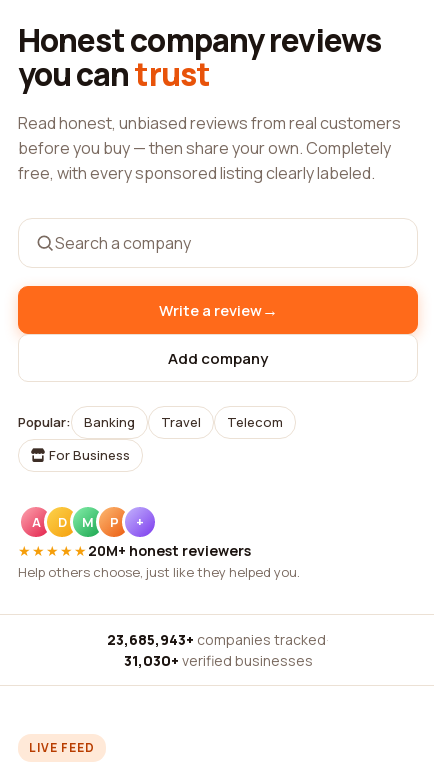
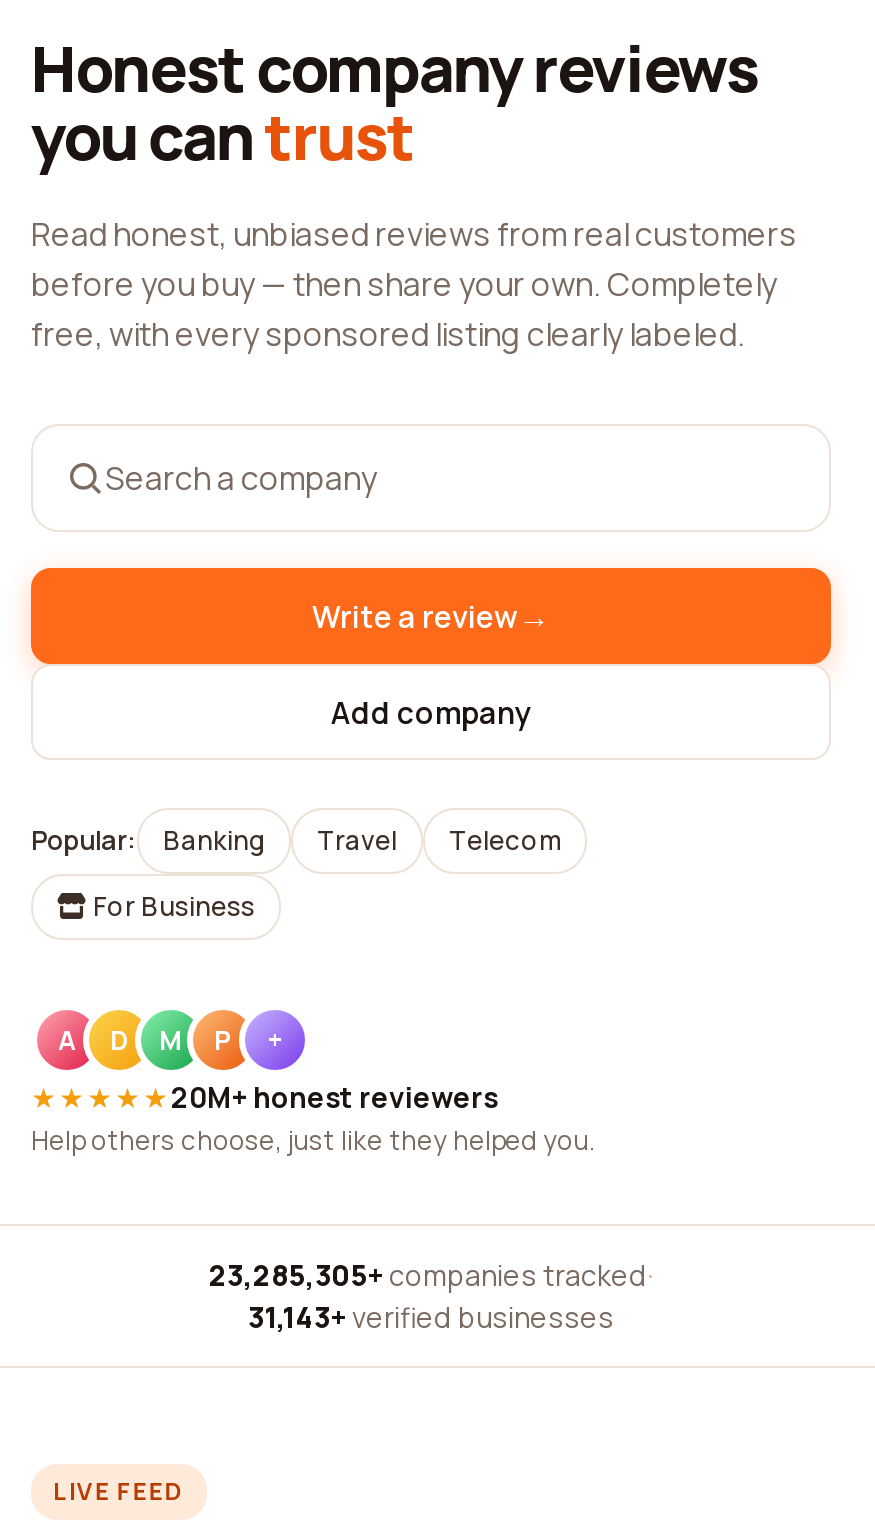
- 23,685,943+ companies tracked ·
+ 23,285,305+ companies tracked ·

- 31,030+ verified businesses
+ 31,143+ verified businesses
